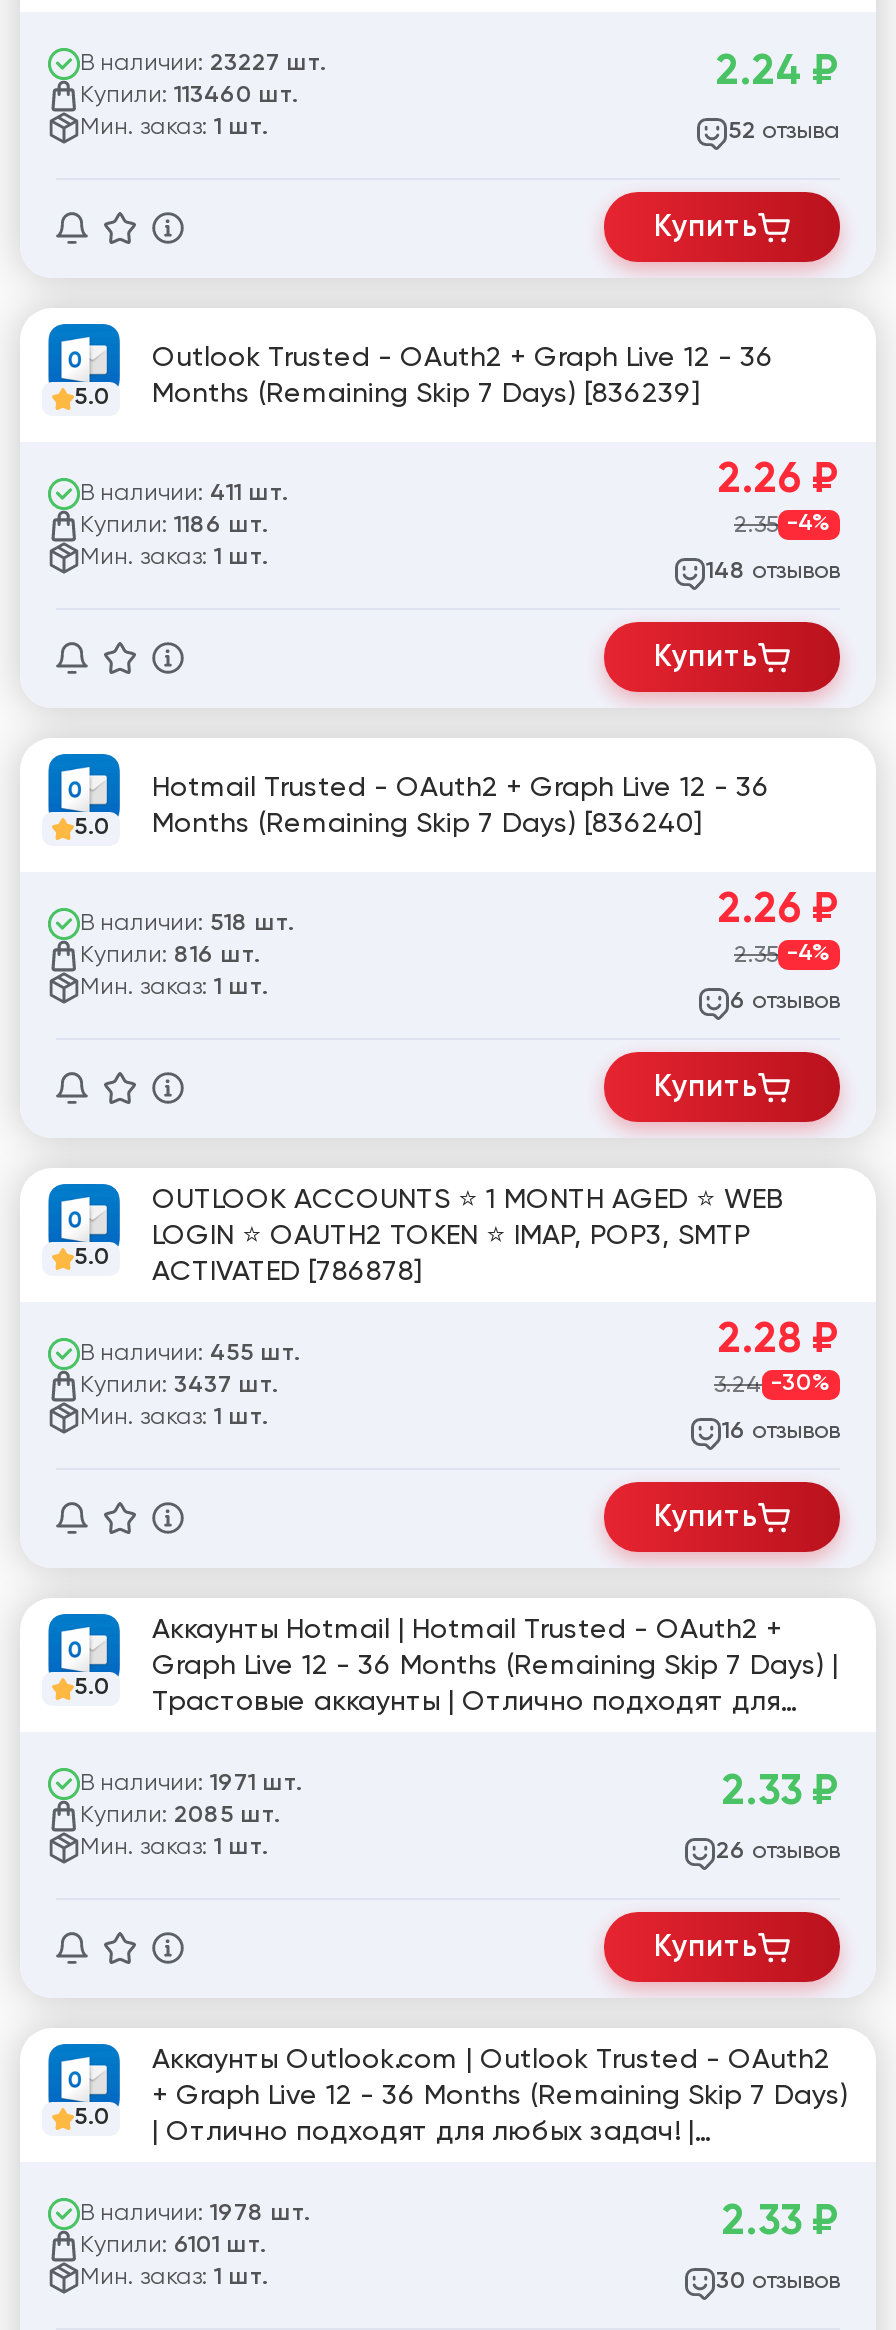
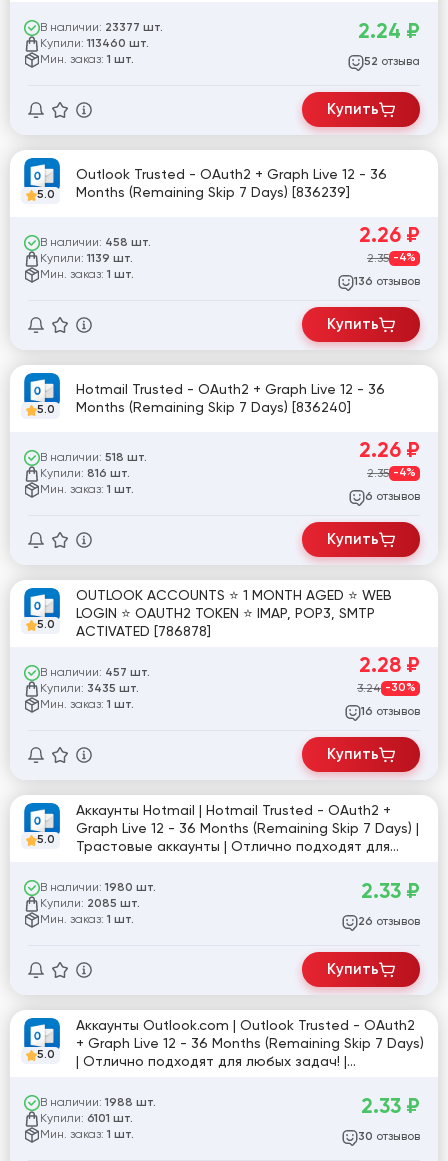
- В наличии: 23227 шт.
+ В наличии: 23377 шт.

- В наличии: 411 шт.
+ В наличии: 458 шт.

- Купили: 1186 шт.
+ Купили: 1139 шт.

- 148 отзывов
+ 136 отзывов

- В наличии: 455 шт.
+ В наличии: 457 шт.

- Купили: 3437 шт.
+ Купили: 3435 шт.

- В наличии: 1971 шт.
+ В наличии: 1980 шт.

- В наличии: 1978 шт.
+ В наличии: 1988 шт.
